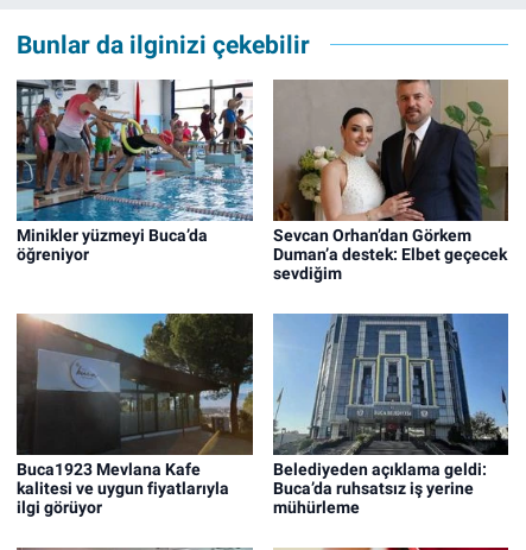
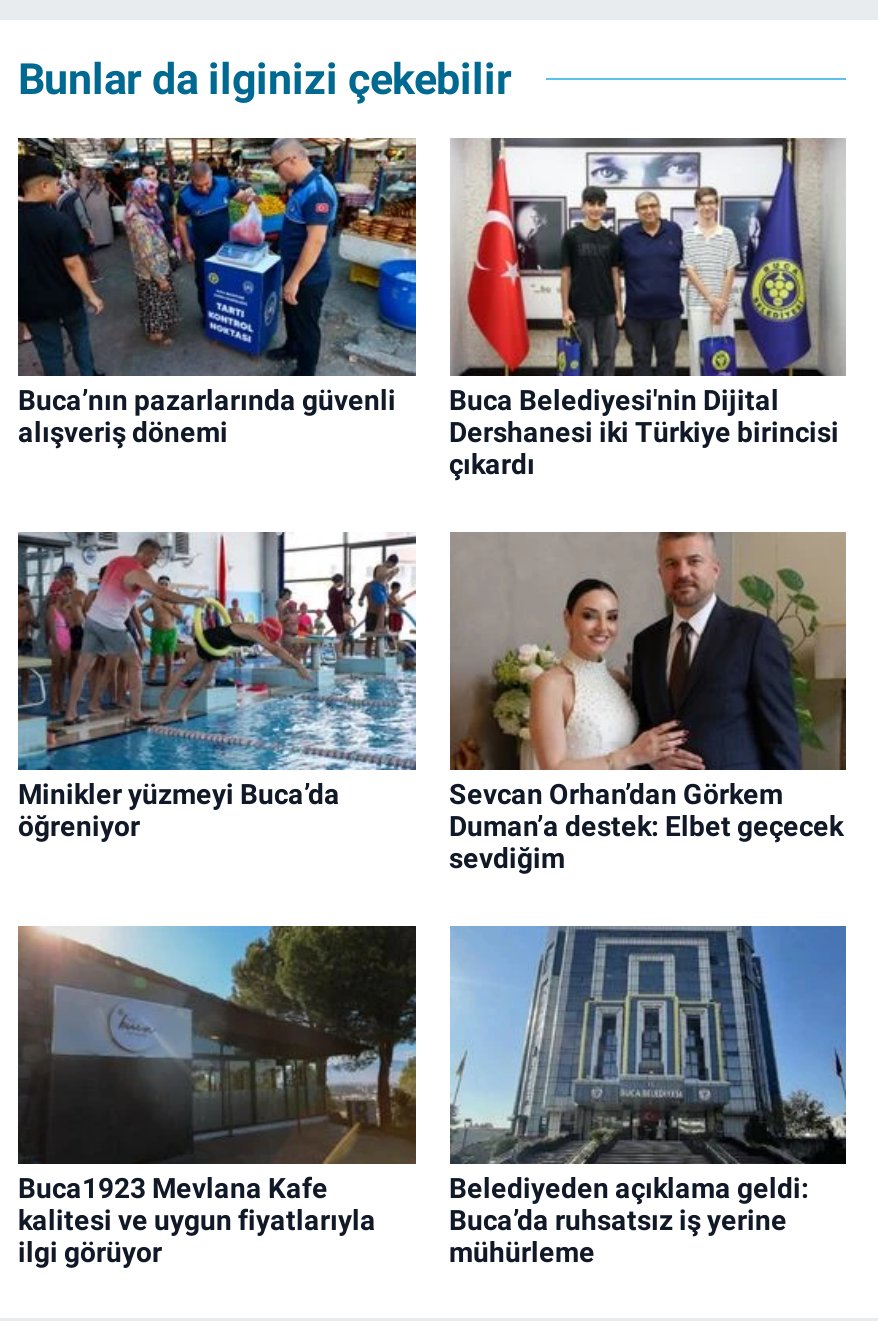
+ [image]
+ Buca’nın pazarlarında güvenli
+ alışveriş dönemi

+ [image]
+ Buca Belediyesi'nin Dijital
+ Dershanesi iki Türkiye birincisi
+ çıkardı
